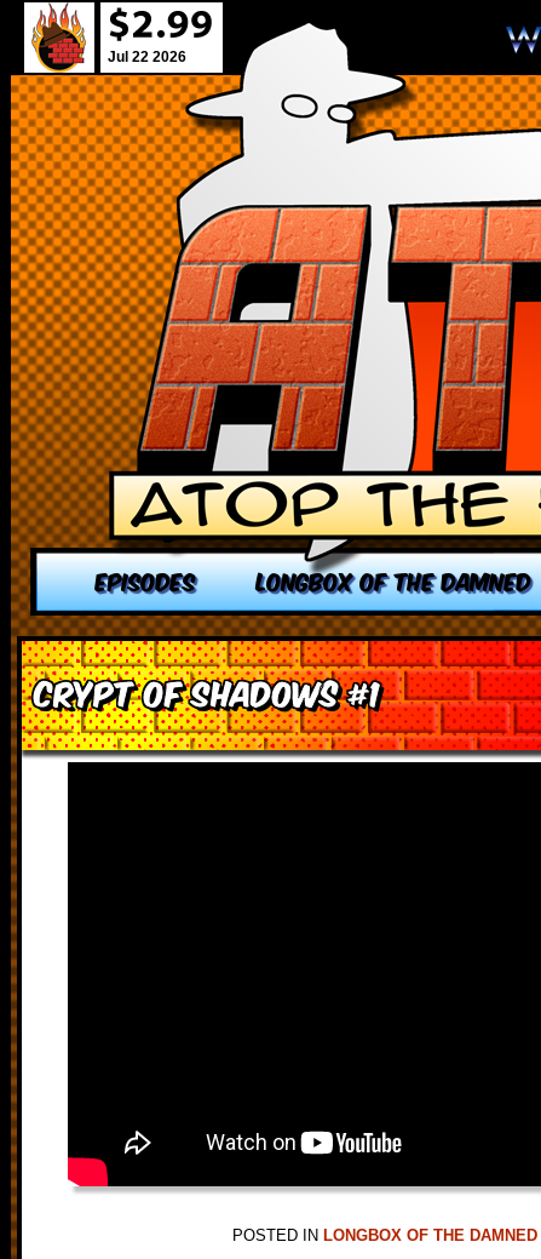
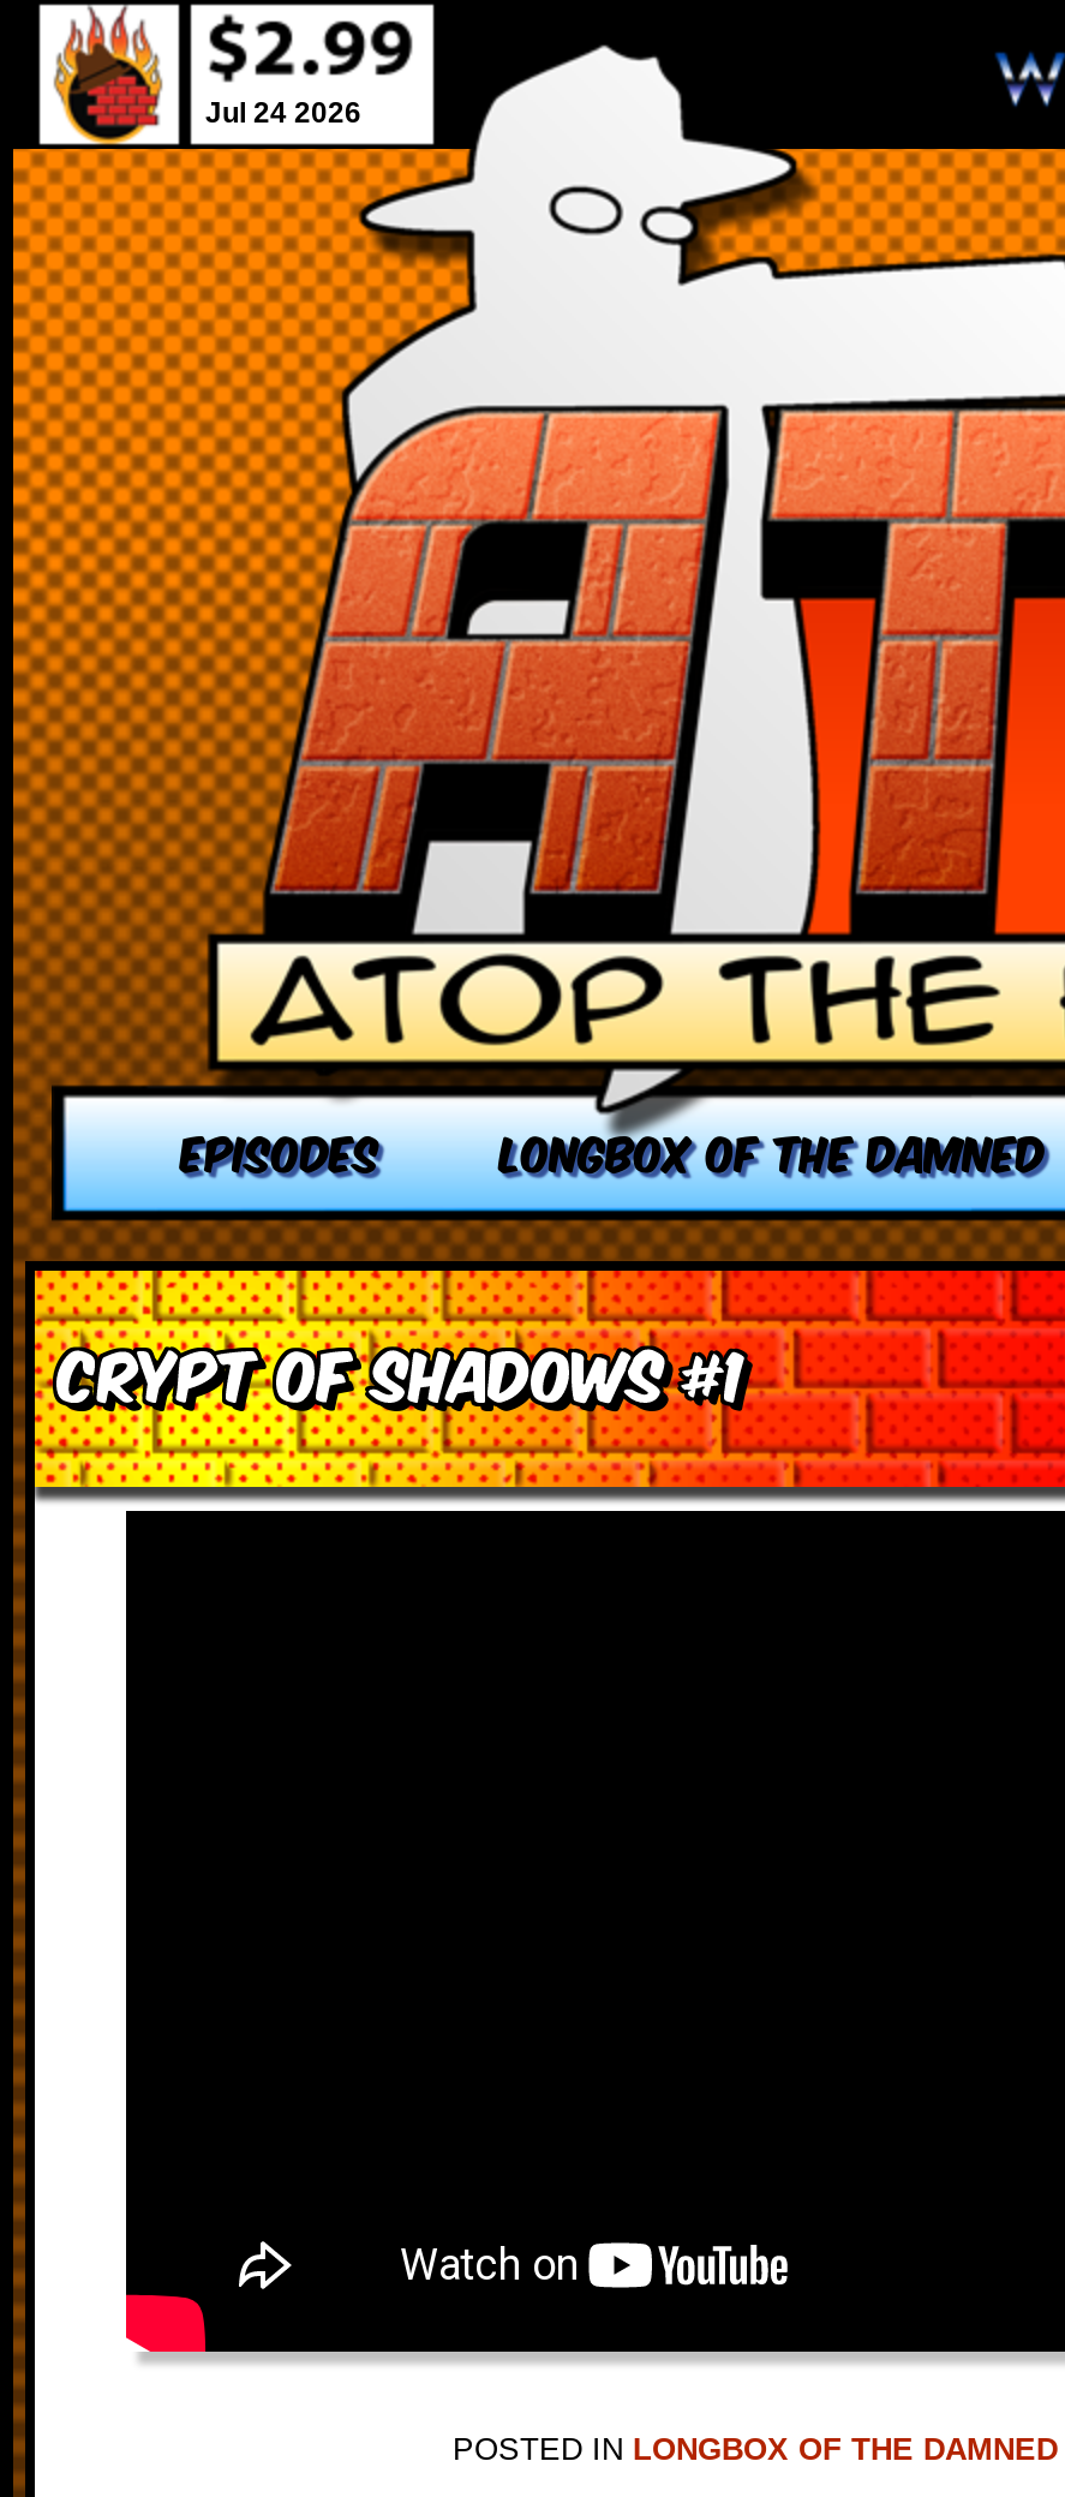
- Jul 22 2026
+ Jul 24 2026
